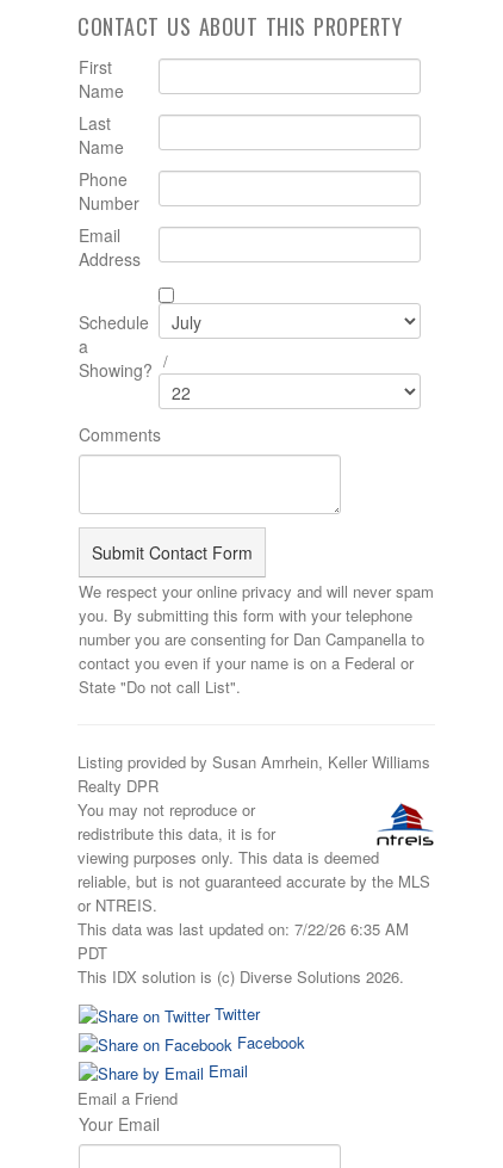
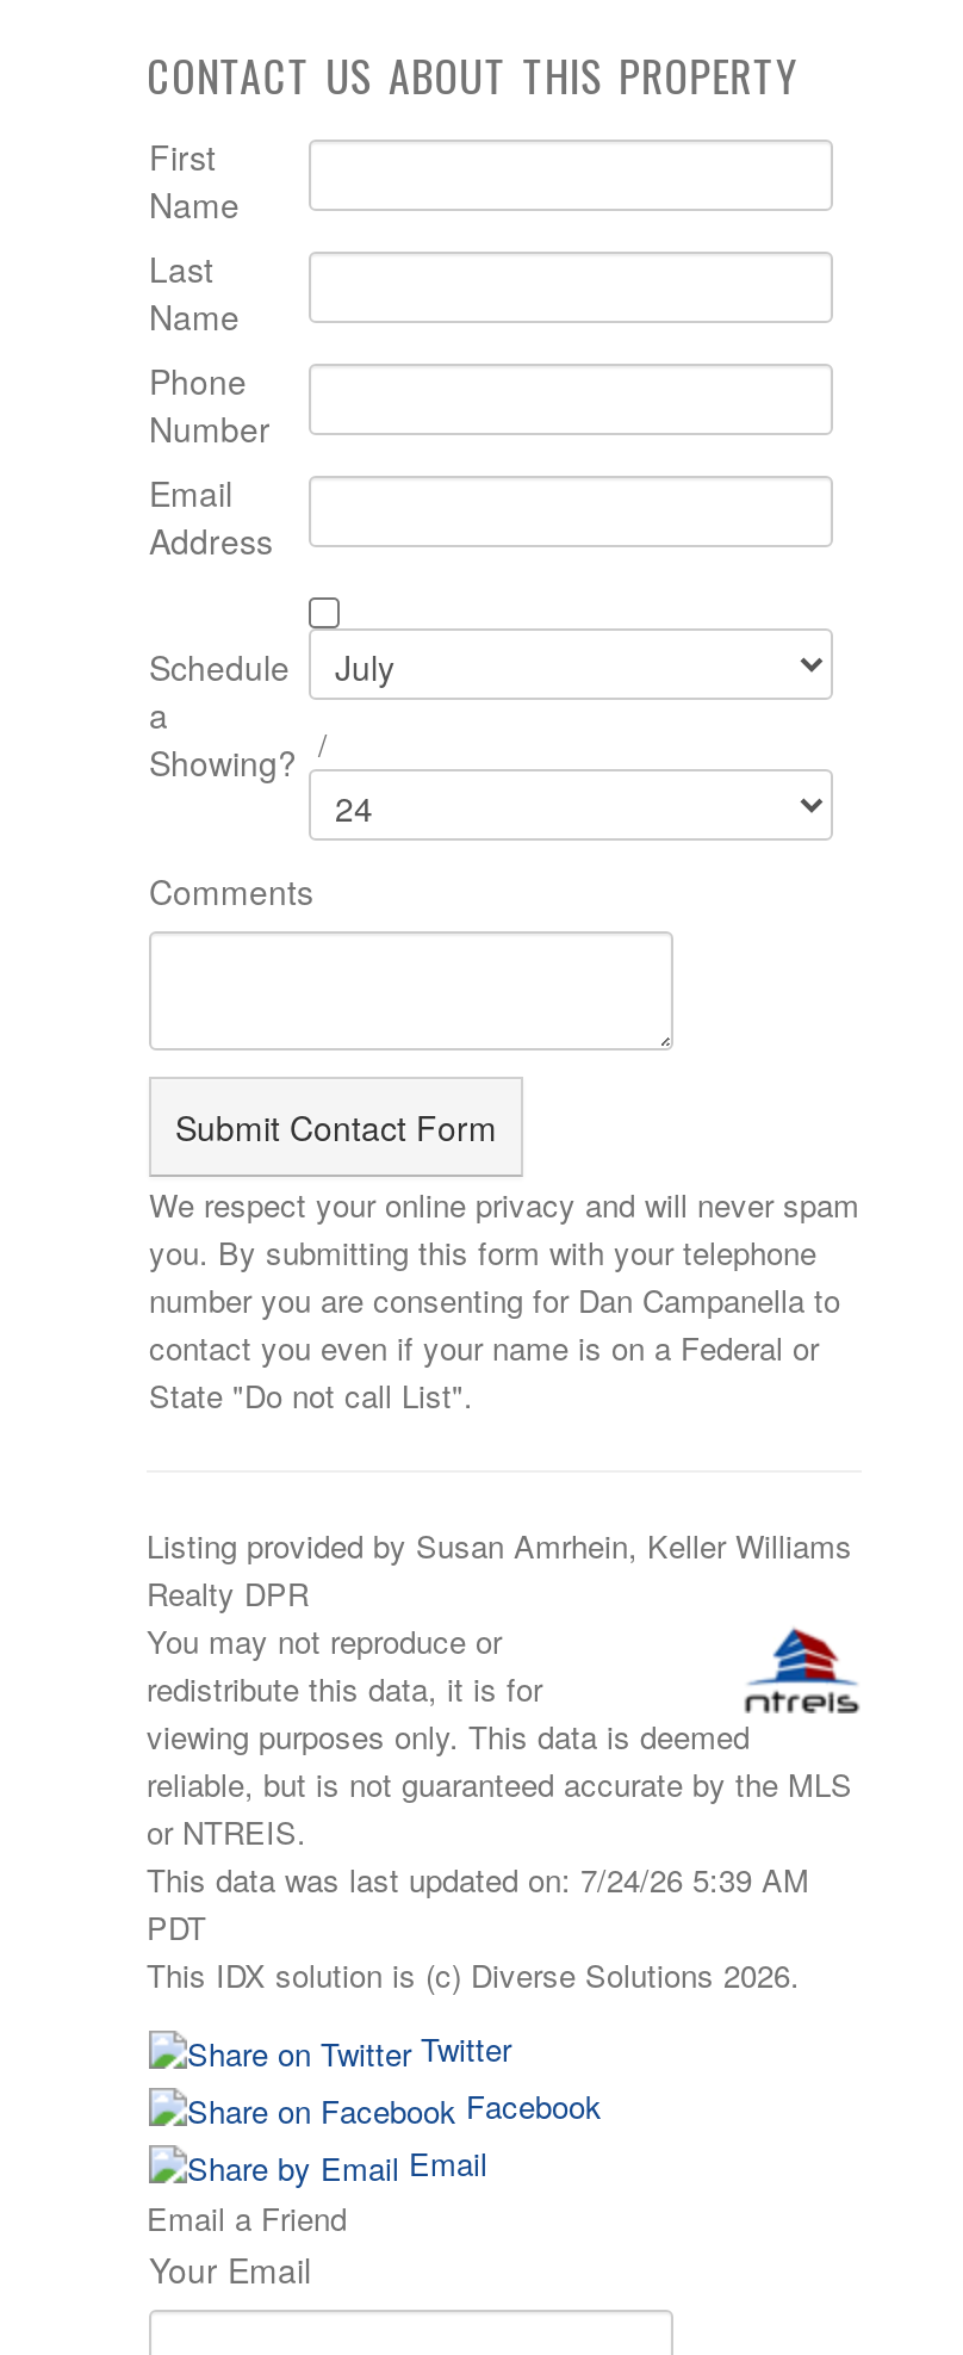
- This data was last updated on: 7/22/26 6:35 AM
+ This data was last updated on: 7/24/26 5:39 AM
